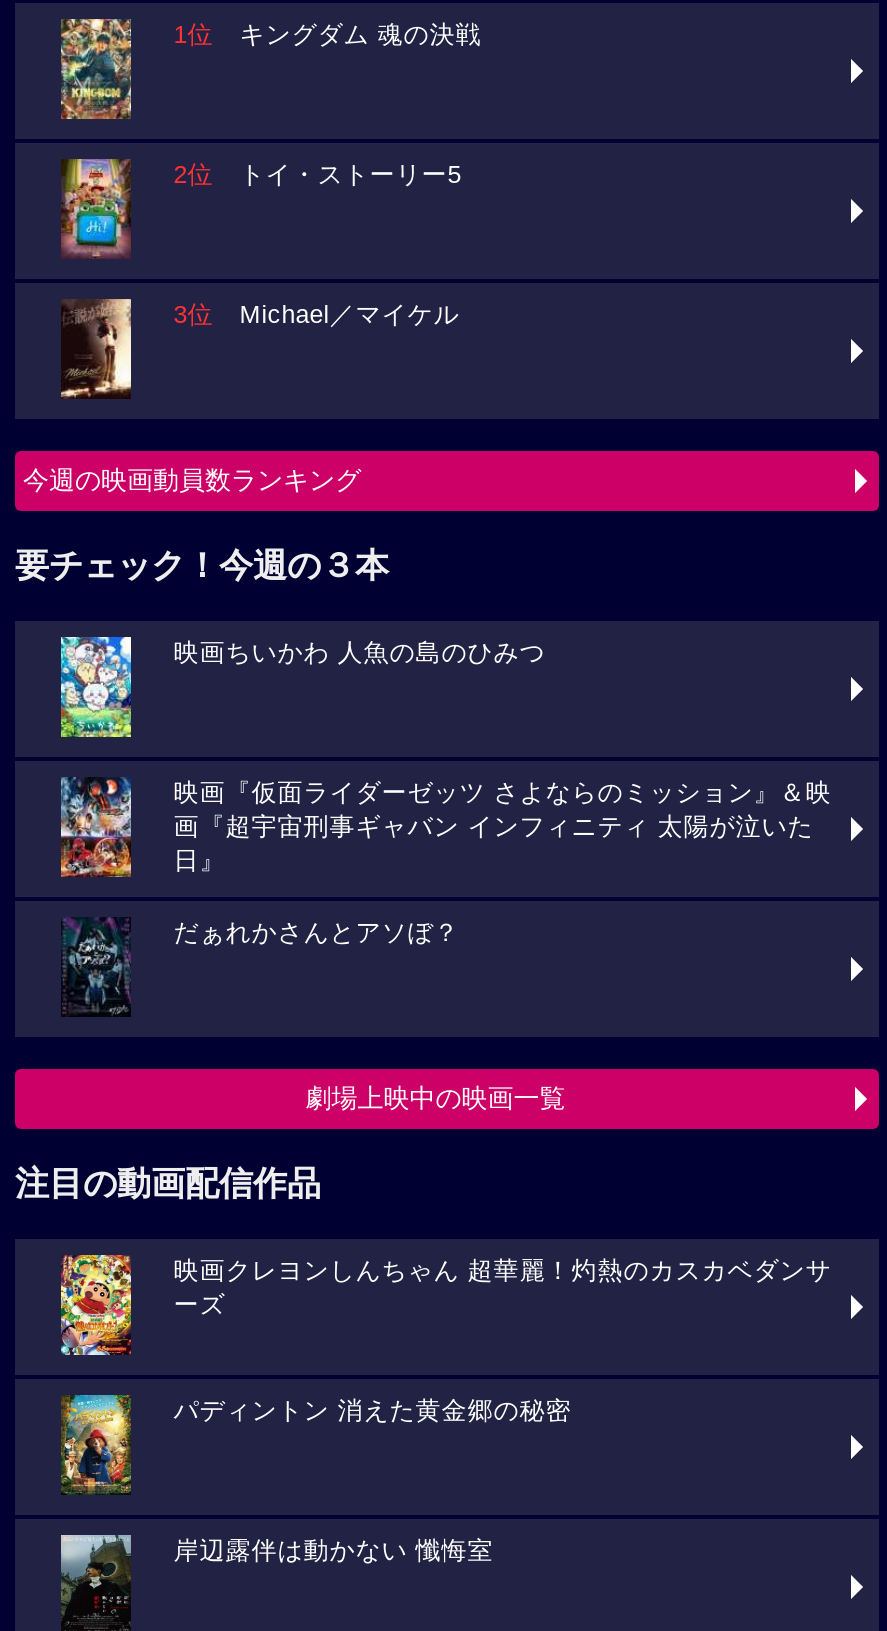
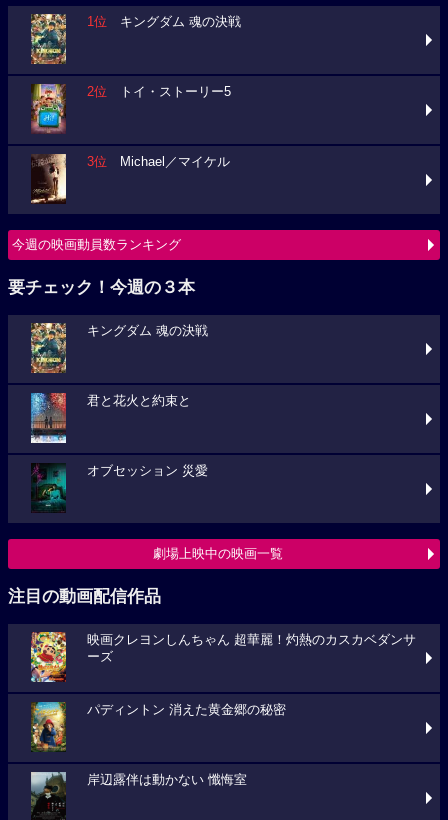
- [image]
- 映画ちいかわ 人魚の島のひみつ
+ [image]
+ キングダム 魂の決戦

- [image]
- 映画『仮面ライダーゼッツ さよならのミッション』＆映
- 画『超宇宙刑事ギャバン インフィニティ 太陽が泣いた
- 日』
+ [image]
+ 君と花火と約束と

- [image]
- だぁれかさんとアソぼ？
+ [image]
+ オブセッション 災愛
